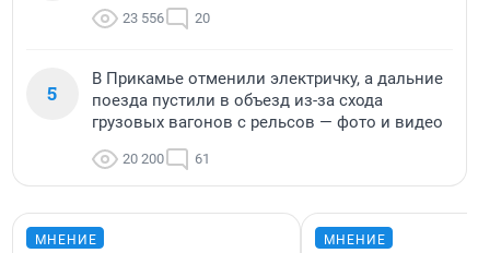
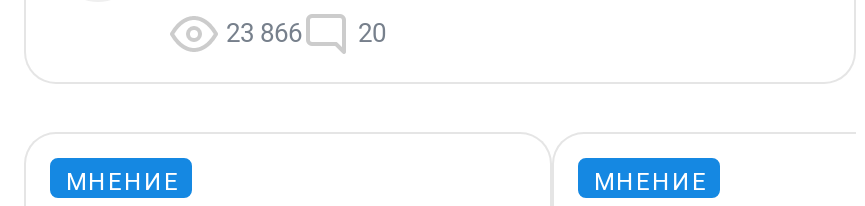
- 23 556 20
+ 23 866 20

- В Прикамье отменили электричку, а дальние
- поезда пустили в объезд из-за схода
- грузовых вагонов с рельсов — фото и видео
- 20 200
- 61

- 5
